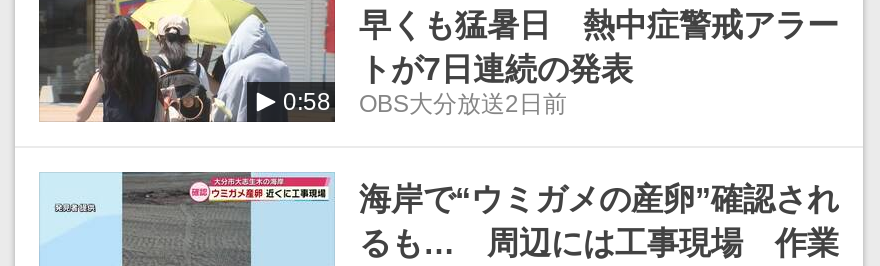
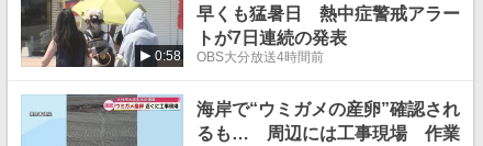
- OBS大分放送2日前
+ OBS大分放送4時間前
